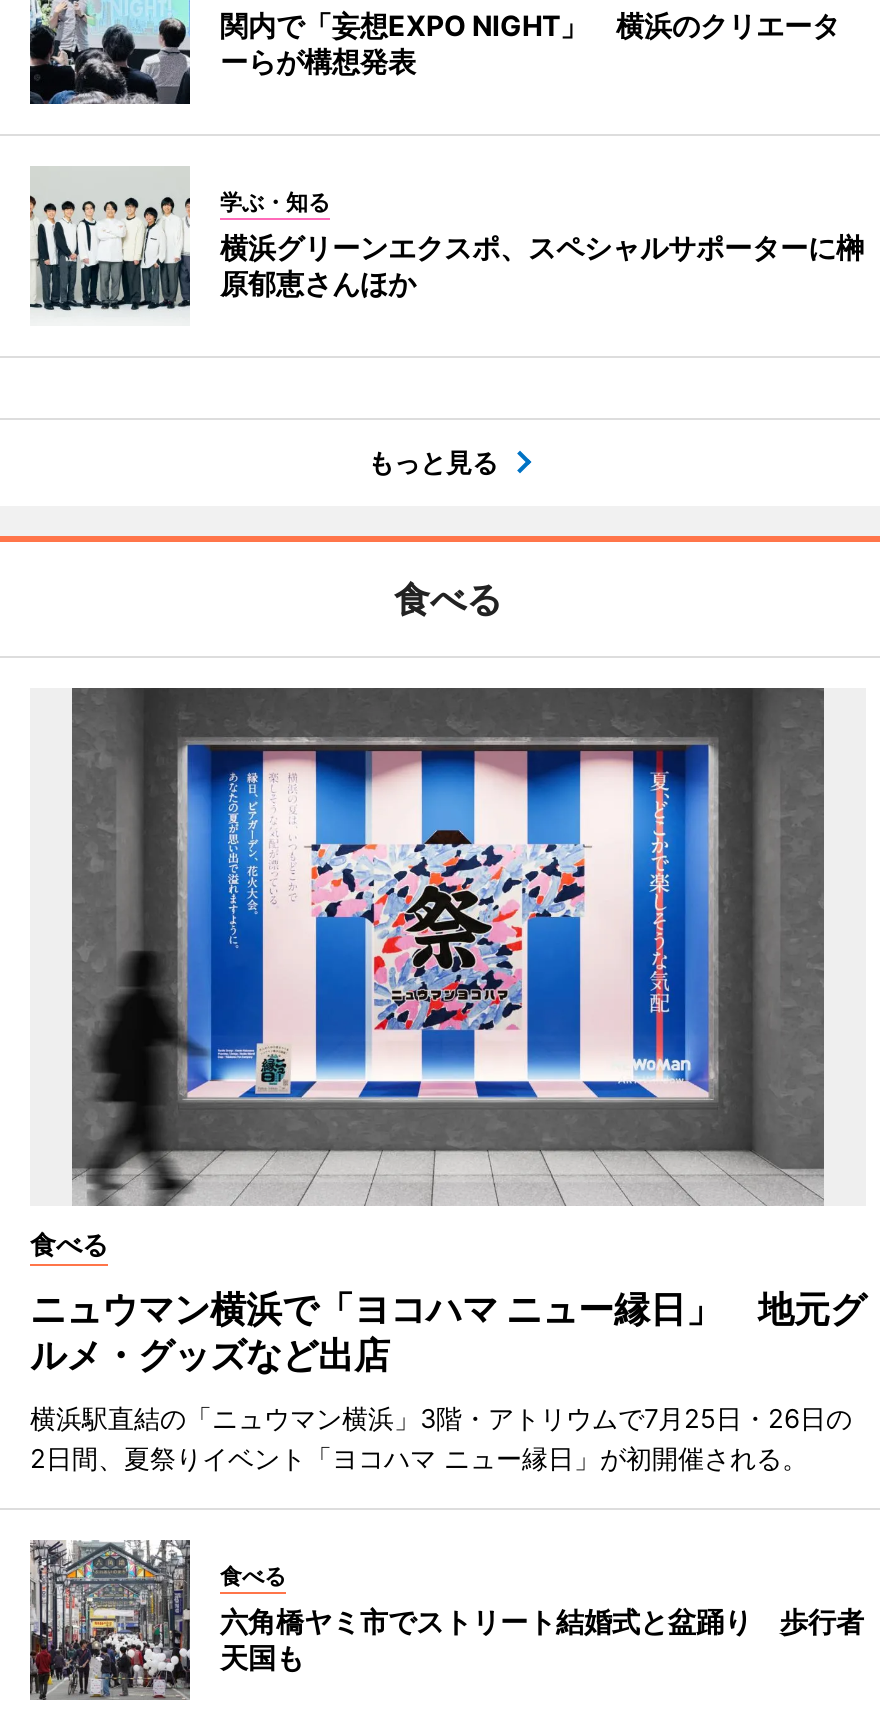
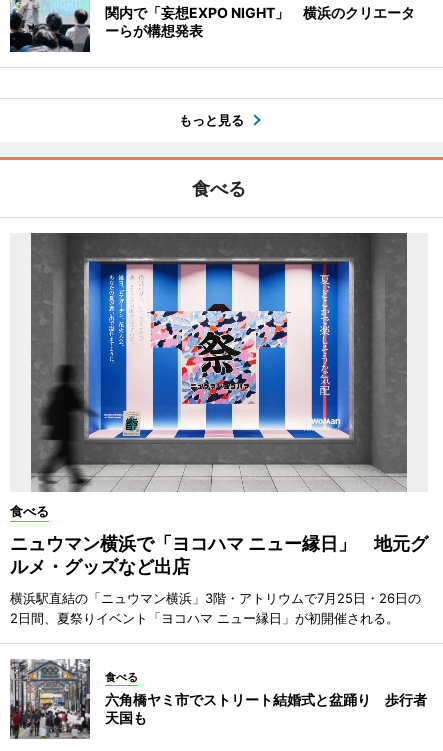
- [image]
- 学ぶ・知る
- 横浜グリーンエクスポ、スペシャルサポーターに榊
- 原郁恵さんほか
